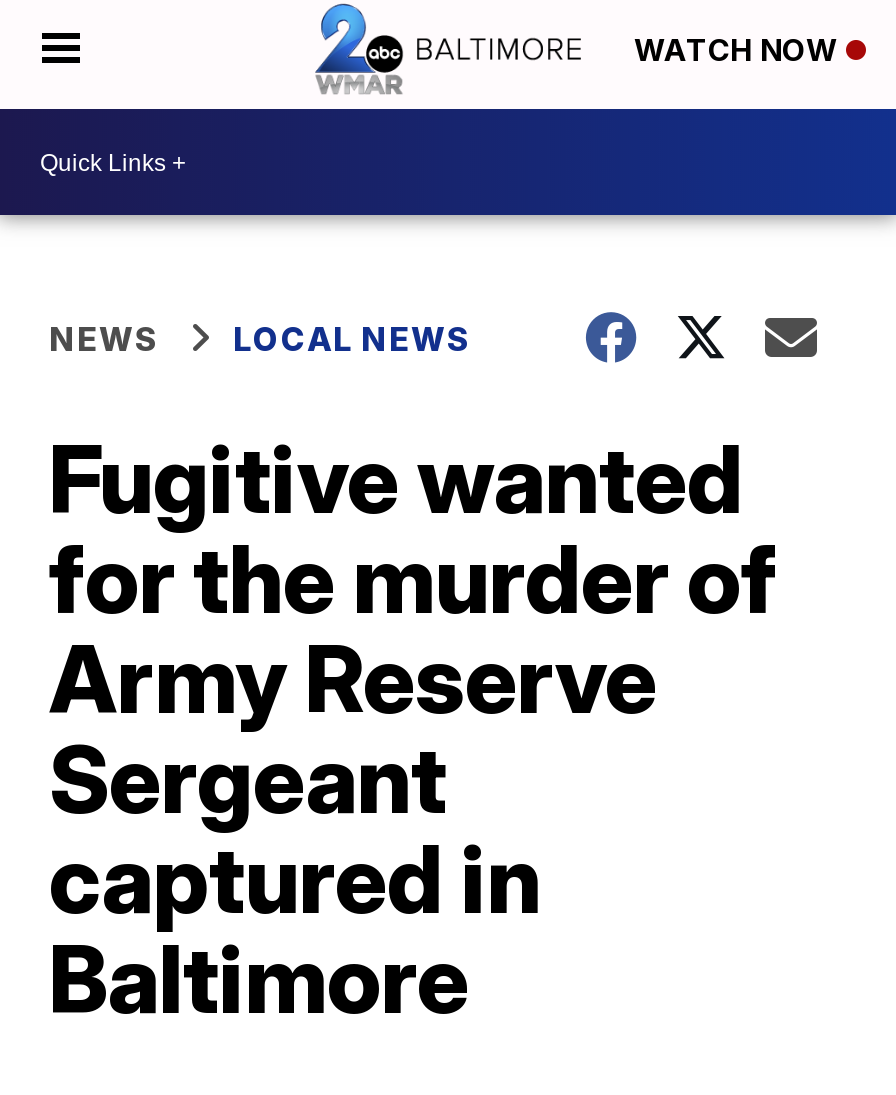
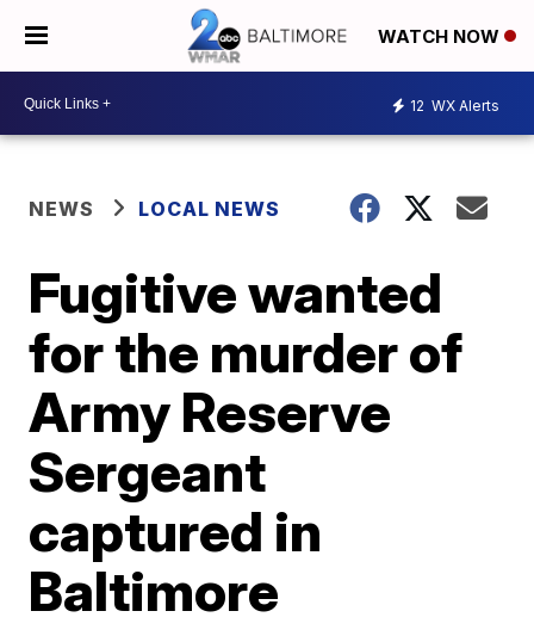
+ 12 WX Alerts
